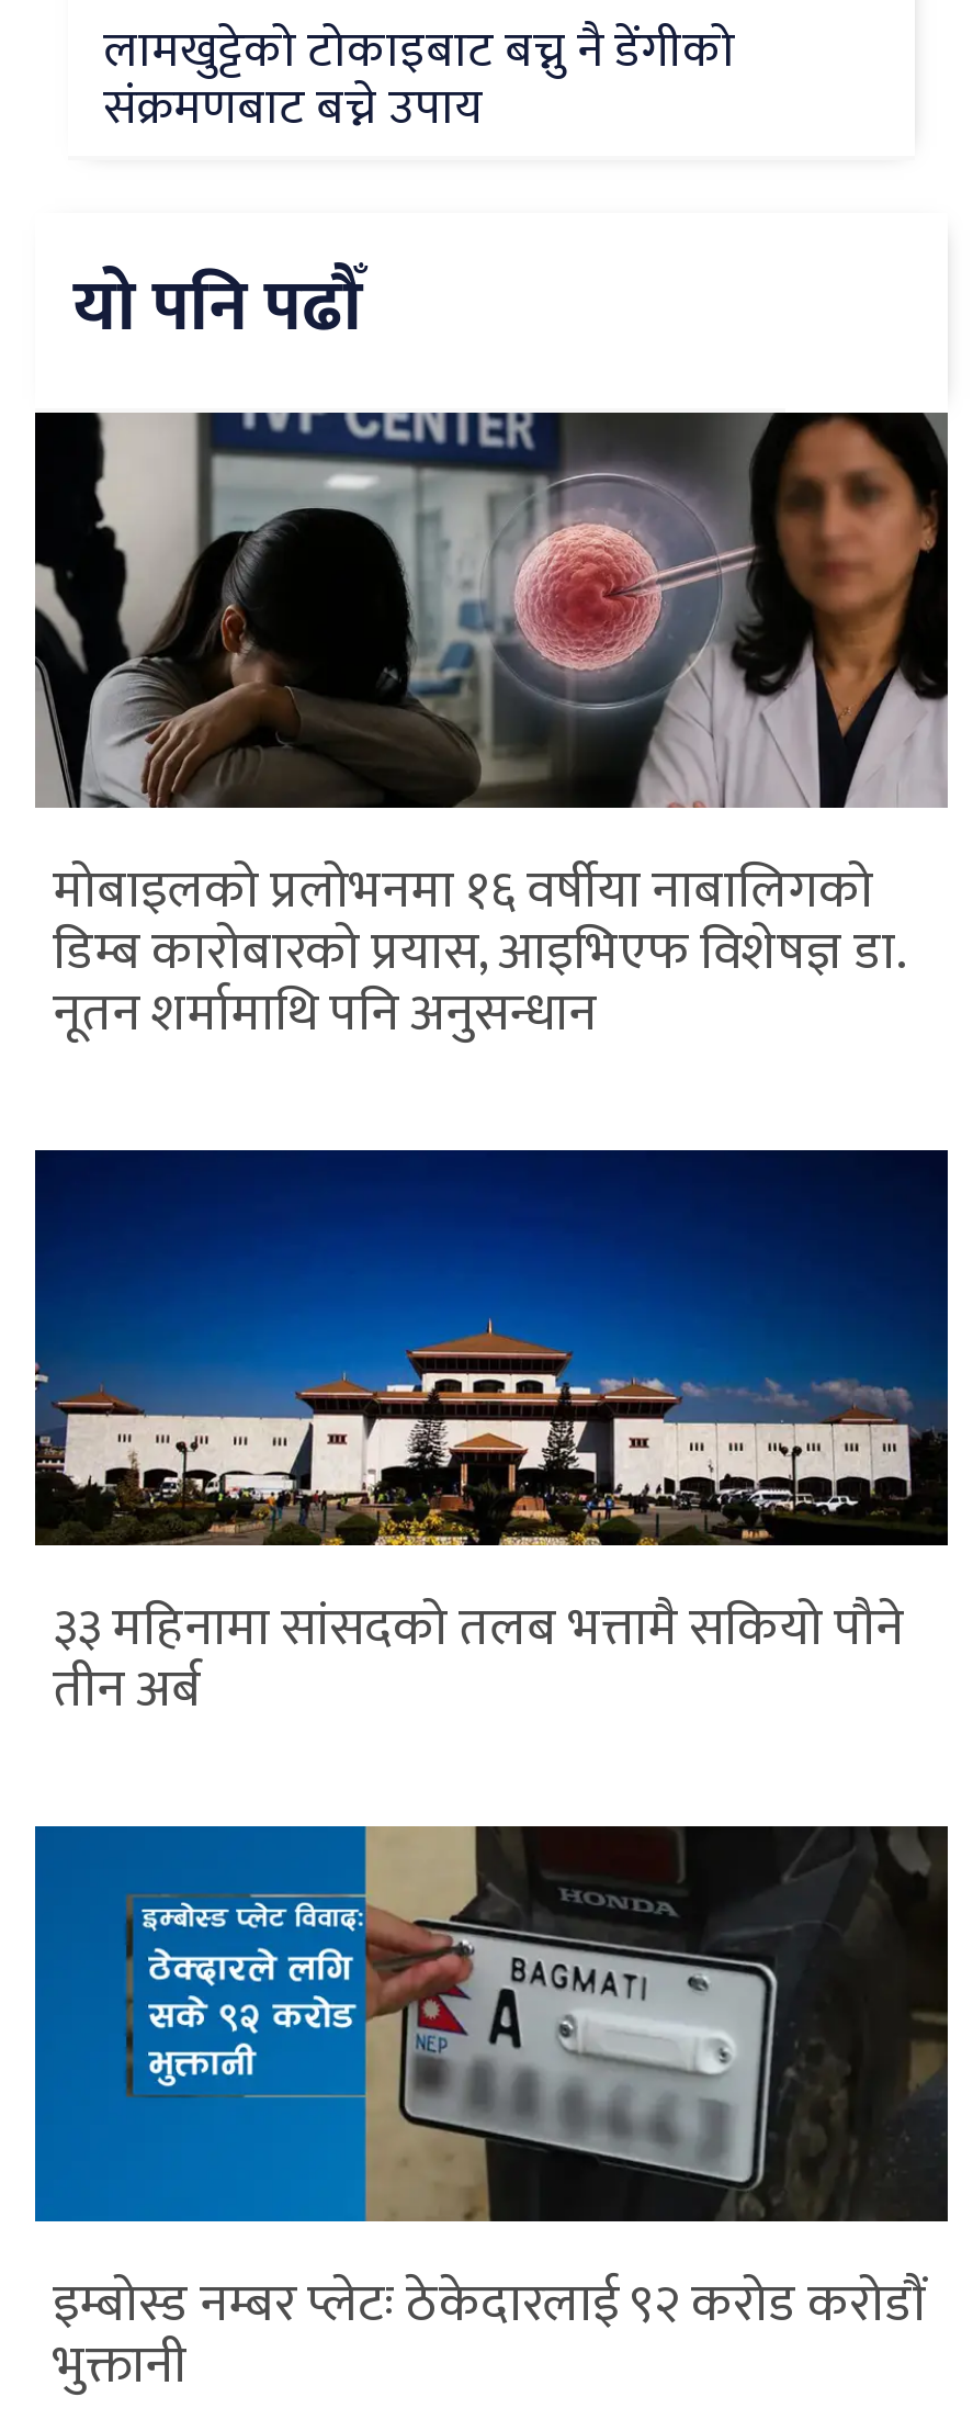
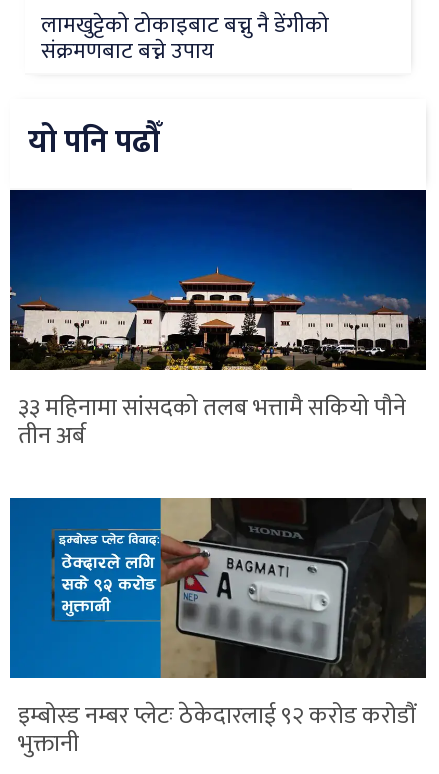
- [image]
- मोबाइलको प्रलोभनमा १६ वर्षीया नाबालिगको
- डिम्ब कारोबारको प्रयास, आइभिएफ विशेषज्ञ डा.
- नूतन शर्मामाथि पनि अनुसन्धान
